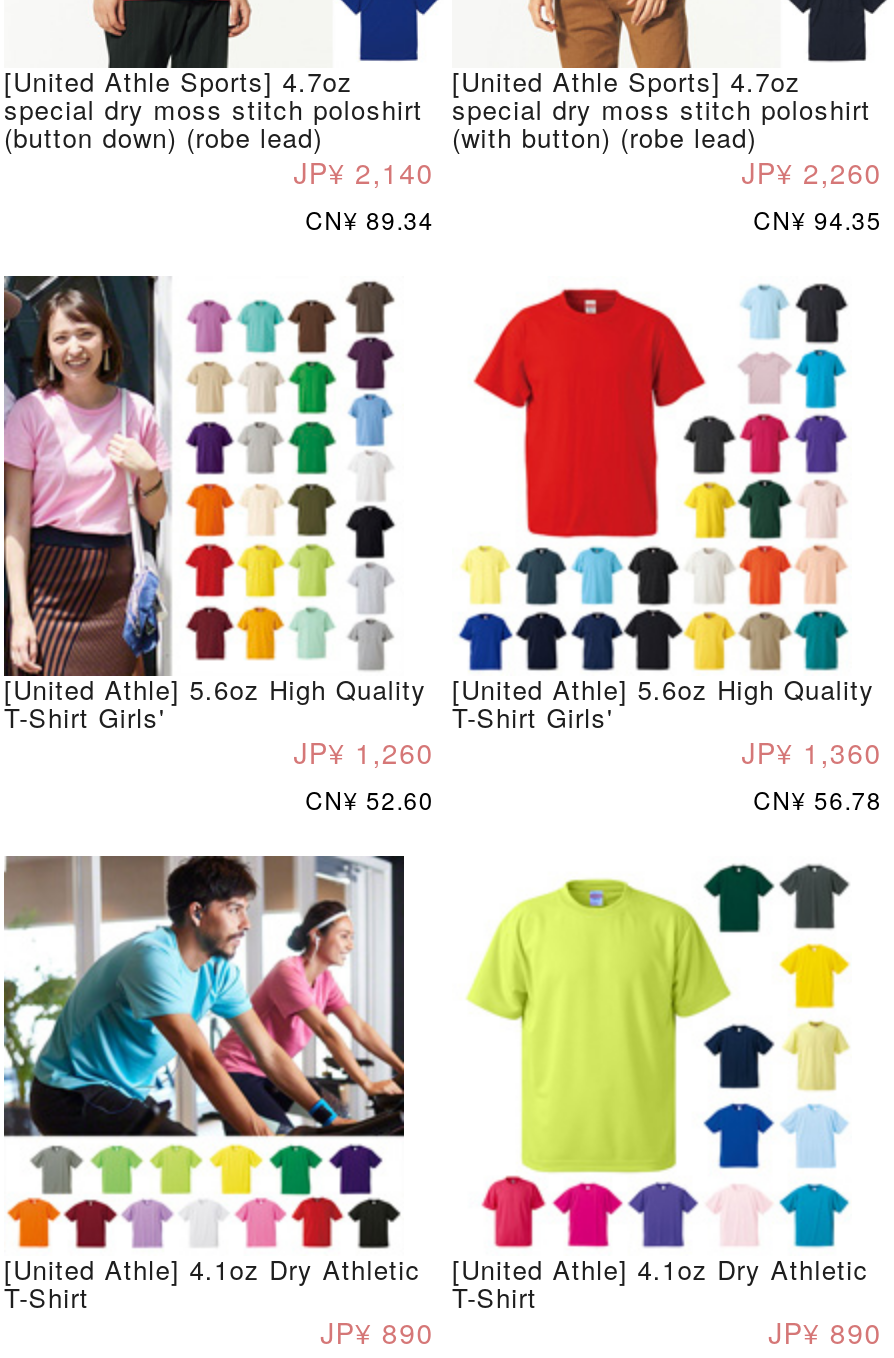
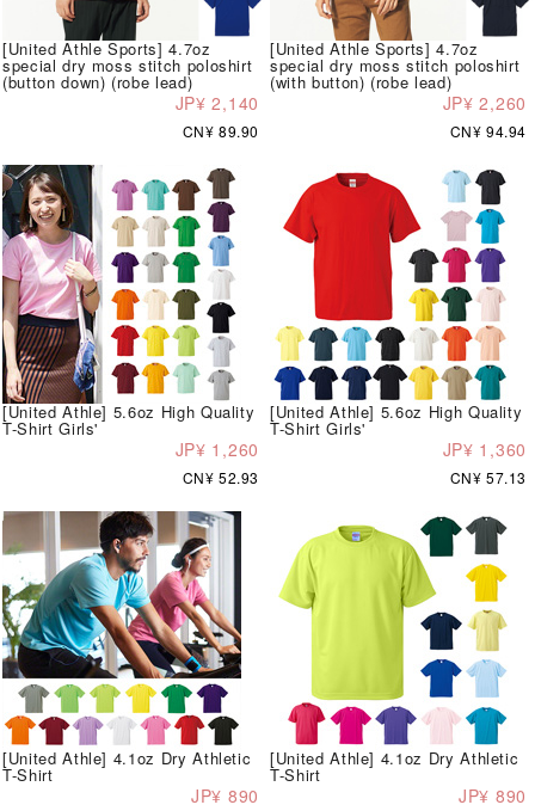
- CN¥ 89.34
+ CN¥ 89.90

- CN¥ 94.35
+ CN¥ 94.94

- CN¥ 52.60
+ CN¥ 52.93

- CN¥ 56.78
+ CN¥ 57.13
